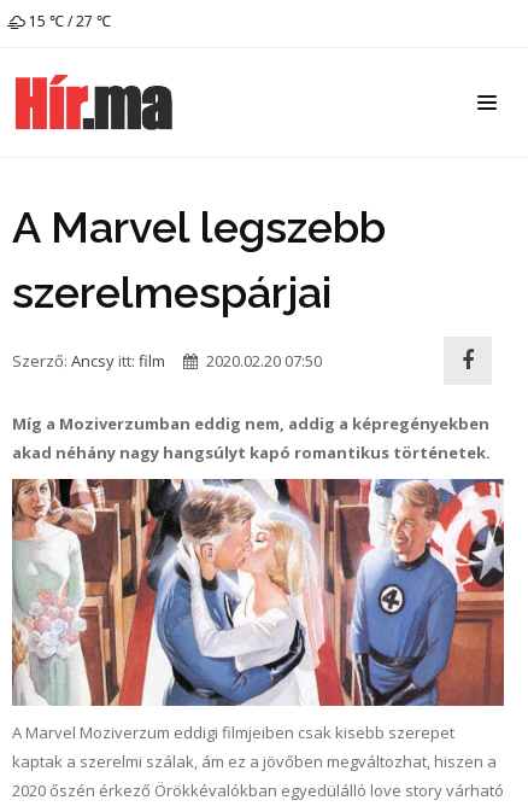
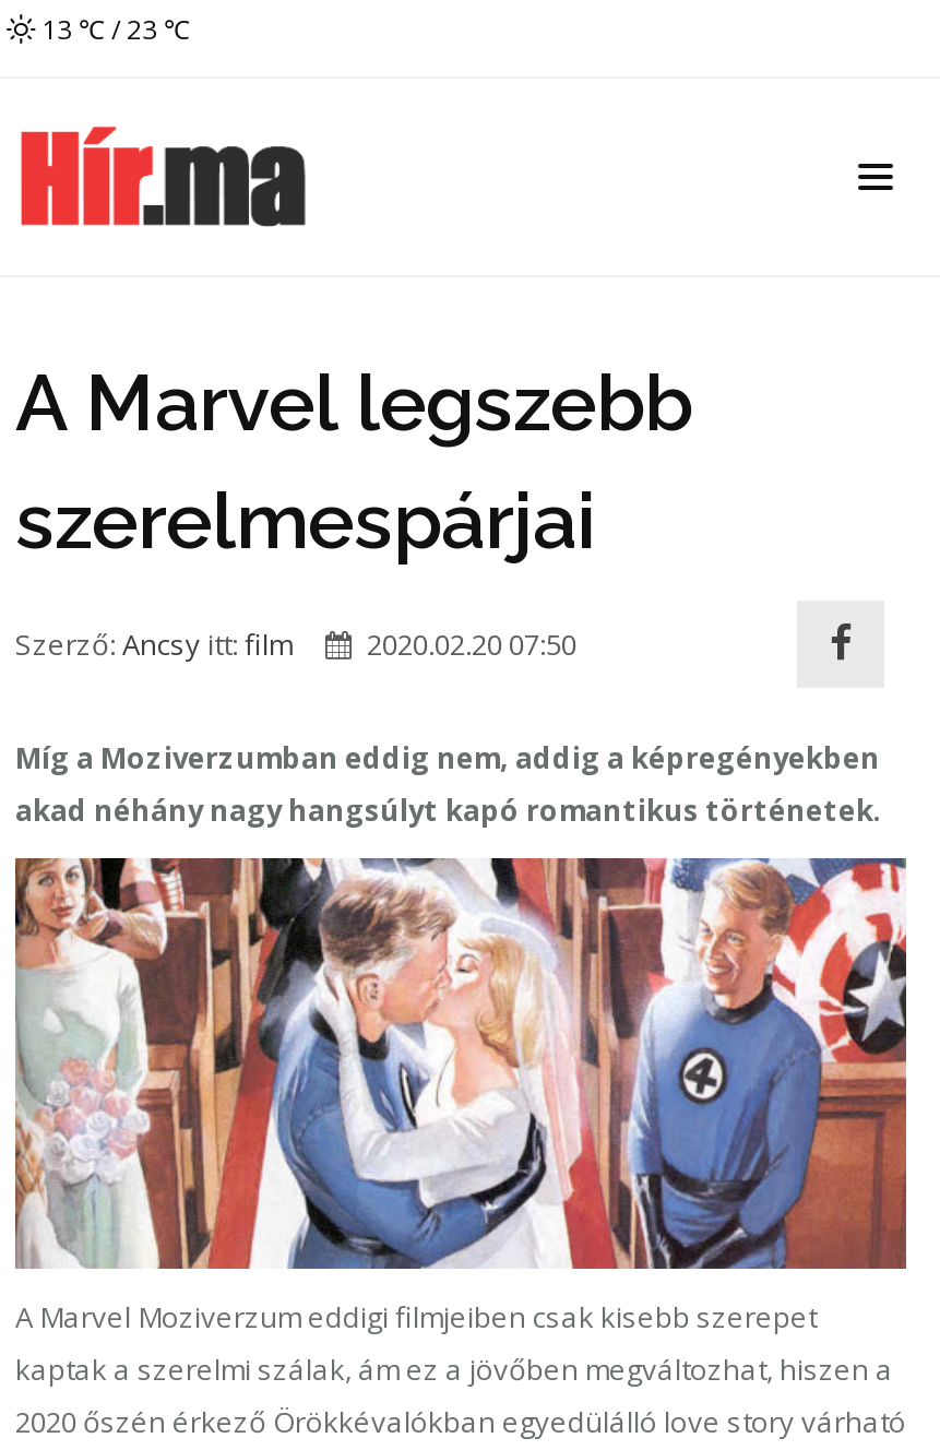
- 15 ℃ / 27 ℃
+ 13 ℃ / 23 ℃
